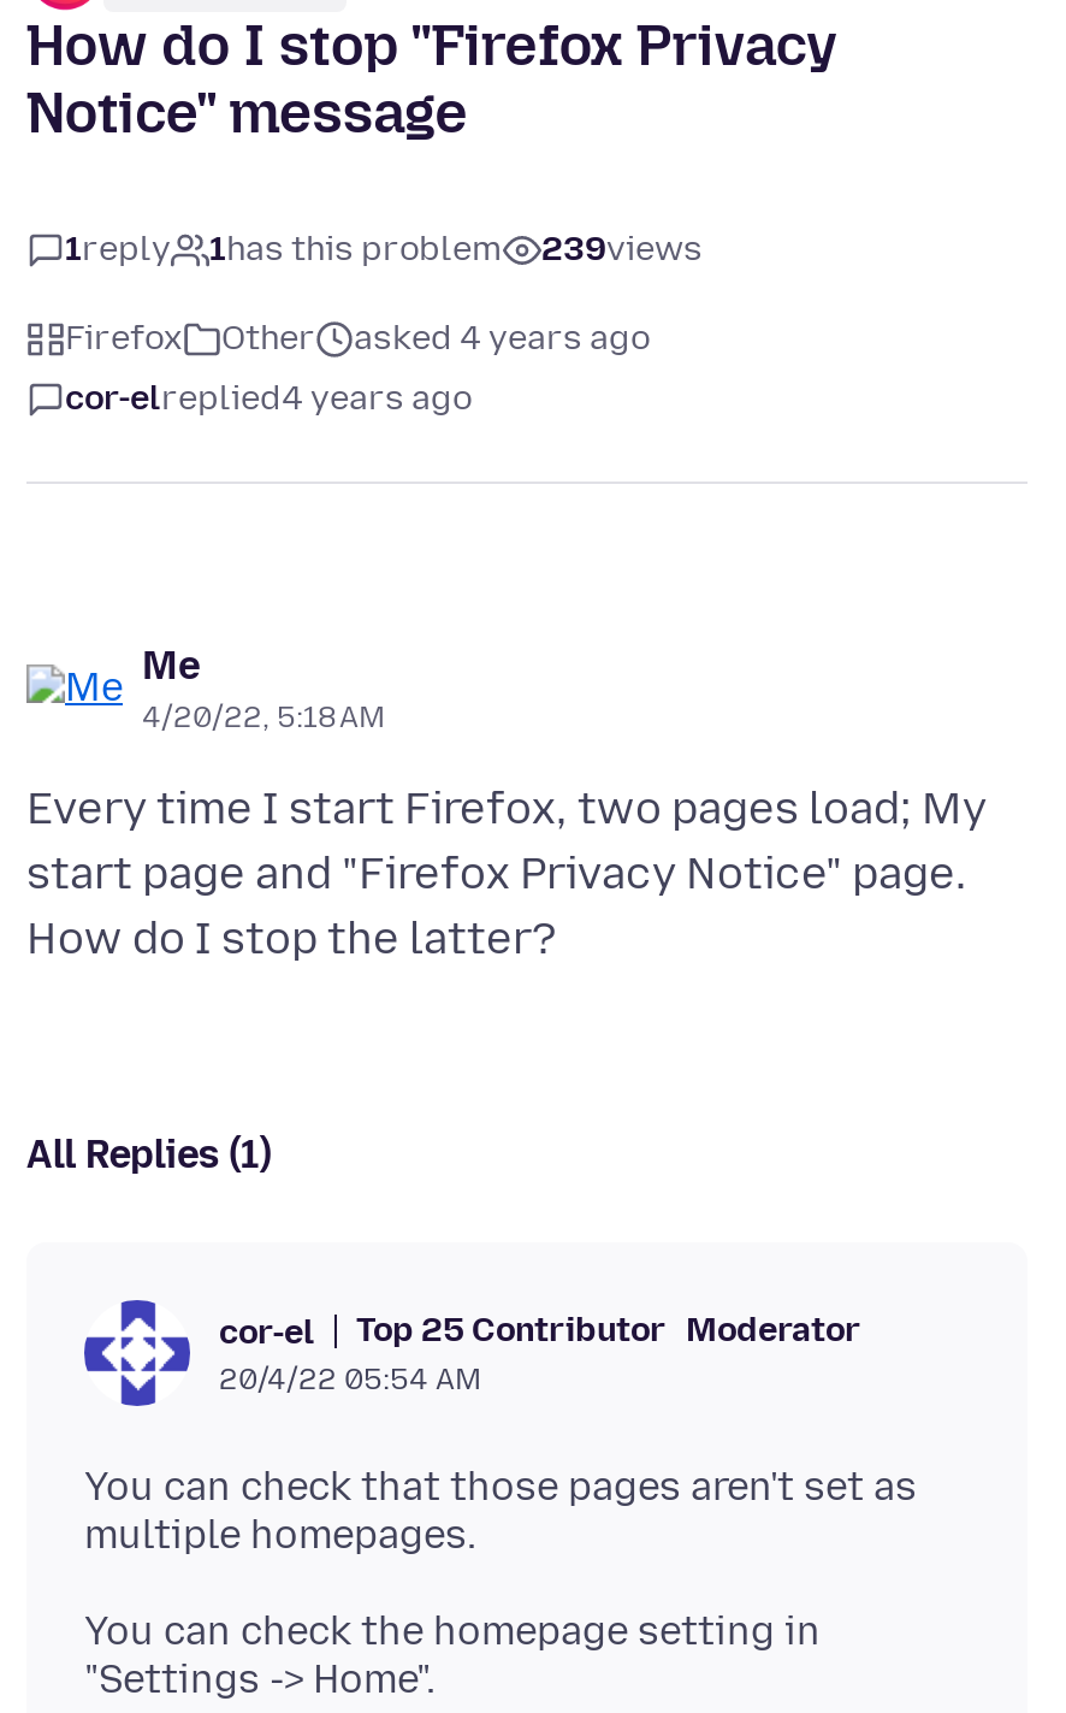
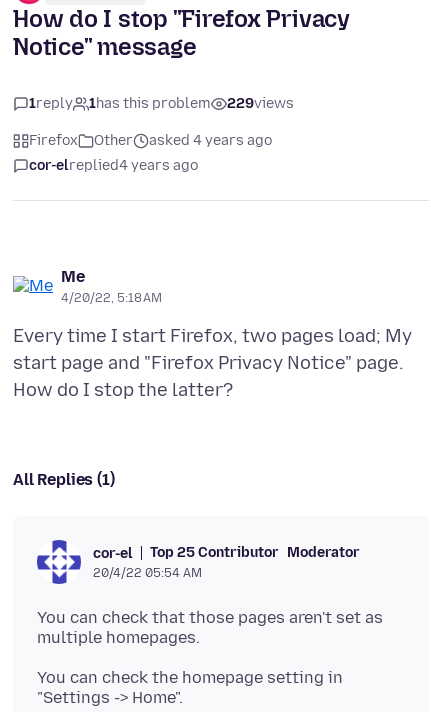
- 1reply 1has this problem 239views
+ 1reply 1has this problem 229views
